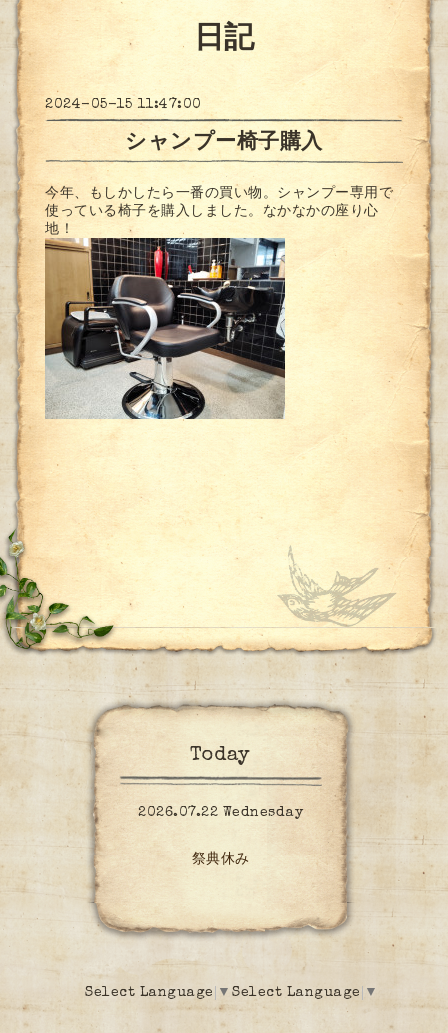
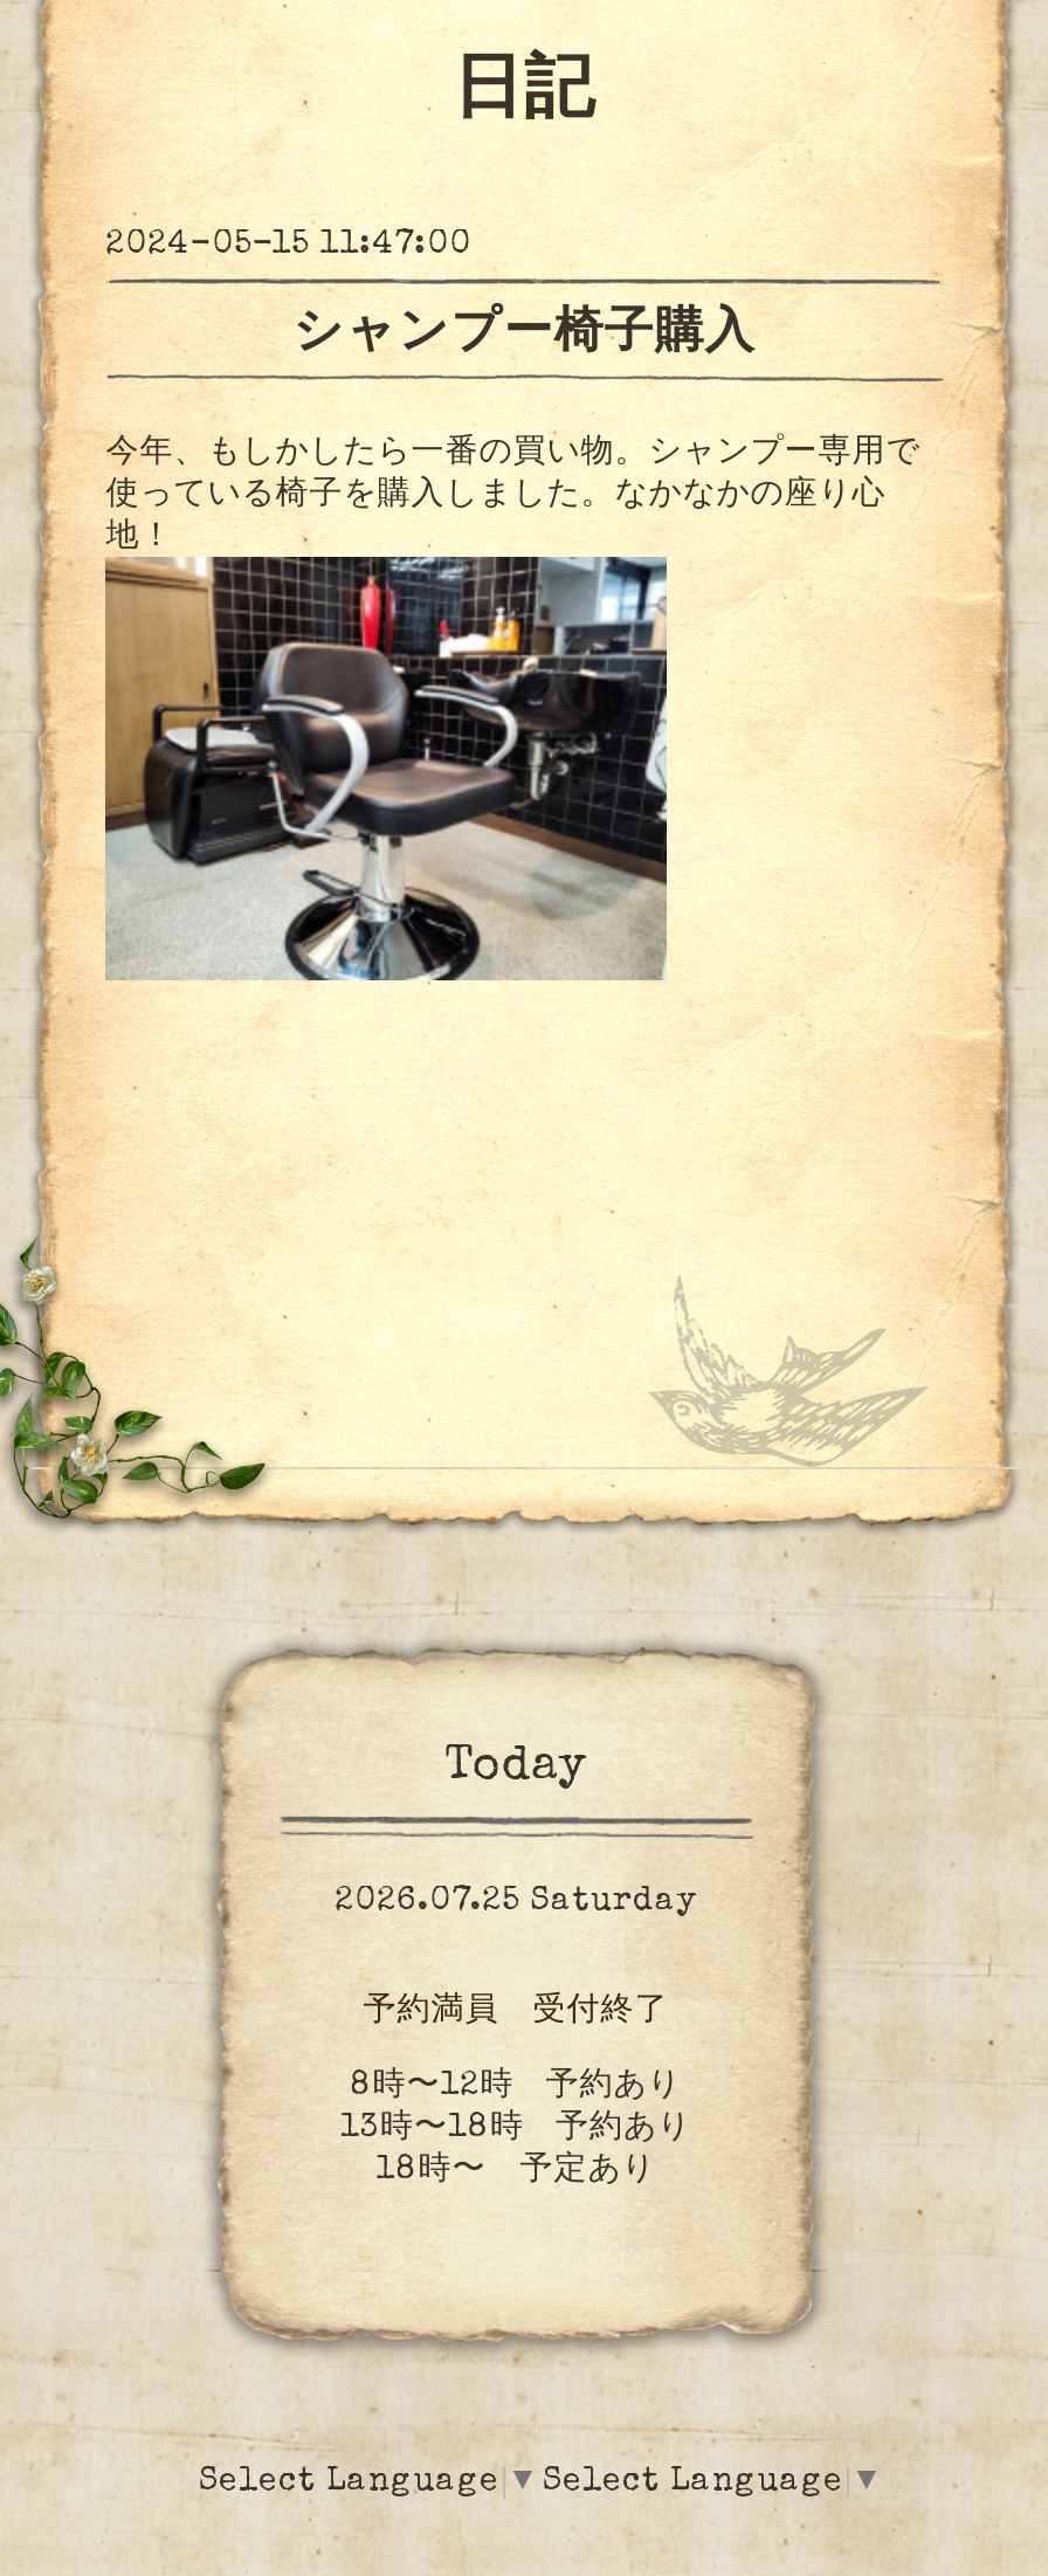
- 2026.07.22 Wednesday
- 祭典休み
+ 2026.07.25 Saturday
+ 予約満員 受付終了
+ 8時〜12時 予約あり
+ 13時〜18時 予約あり
+ 18時〜 予定あり
